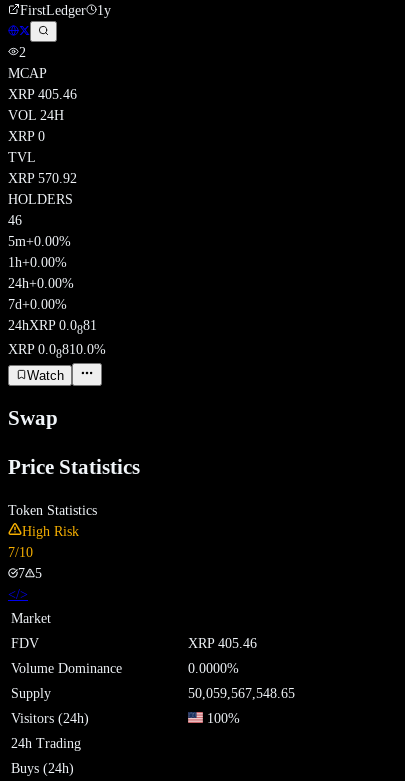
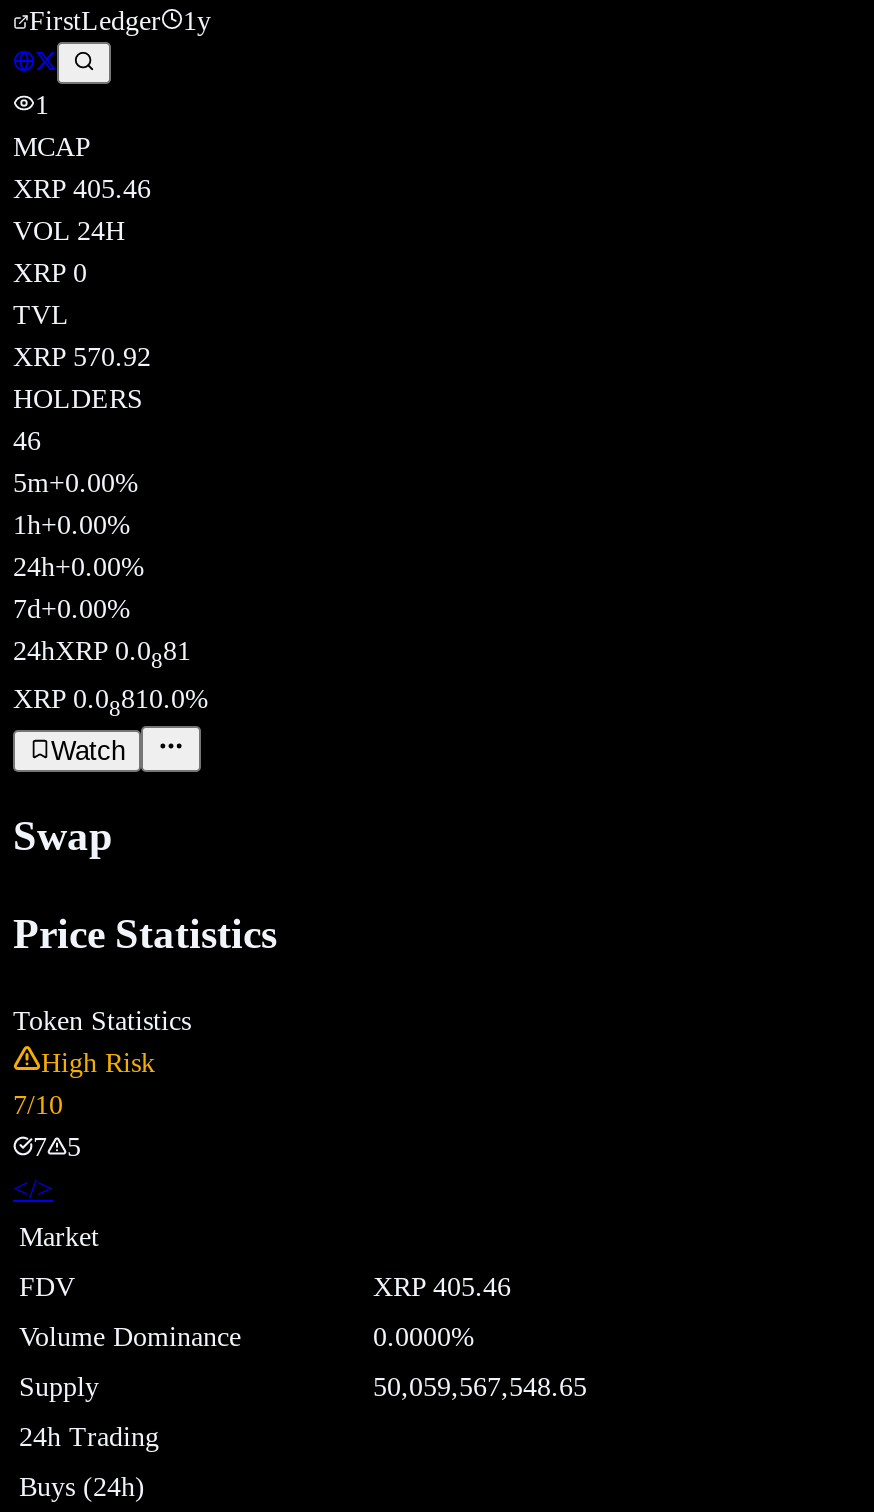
- 2
+ 1

- Visitors (24h)
- 100%
